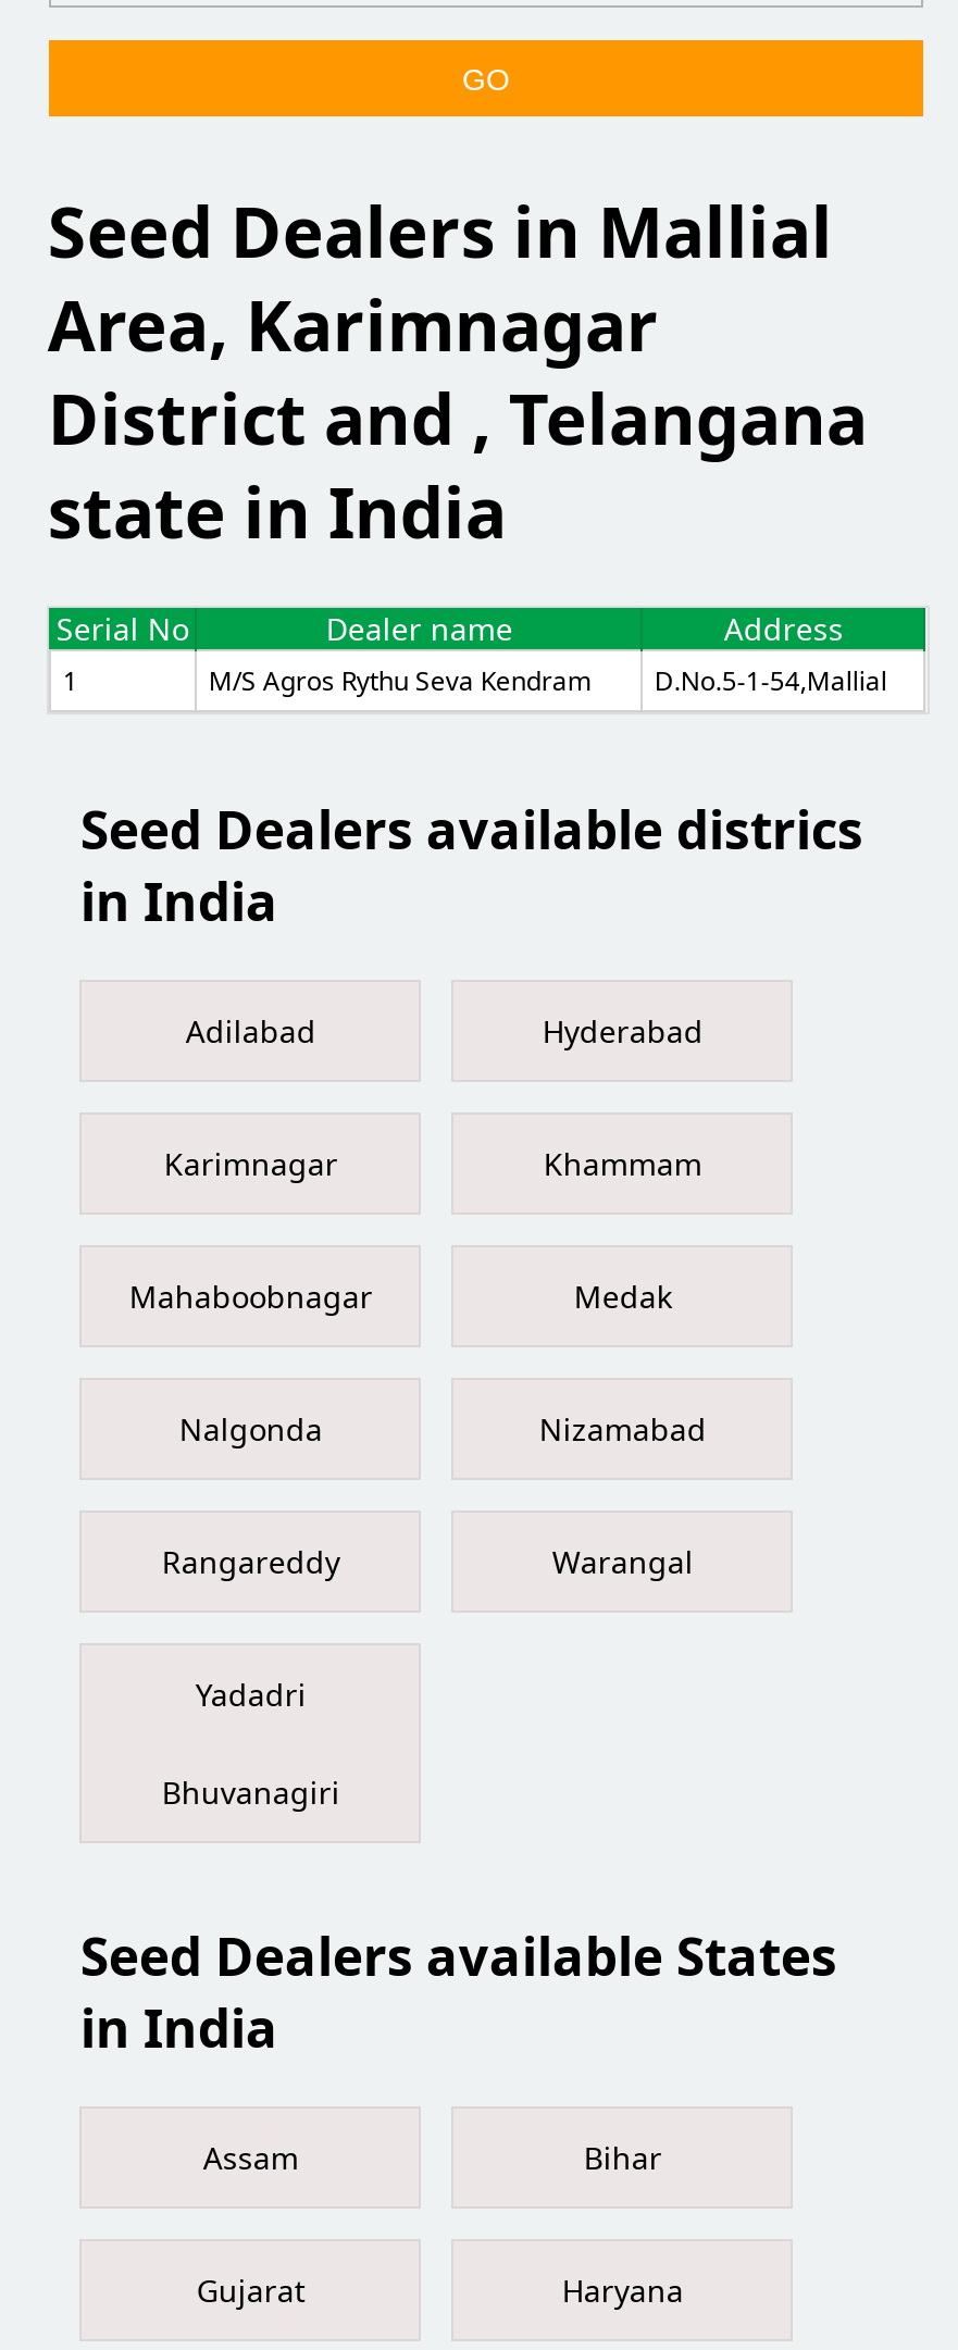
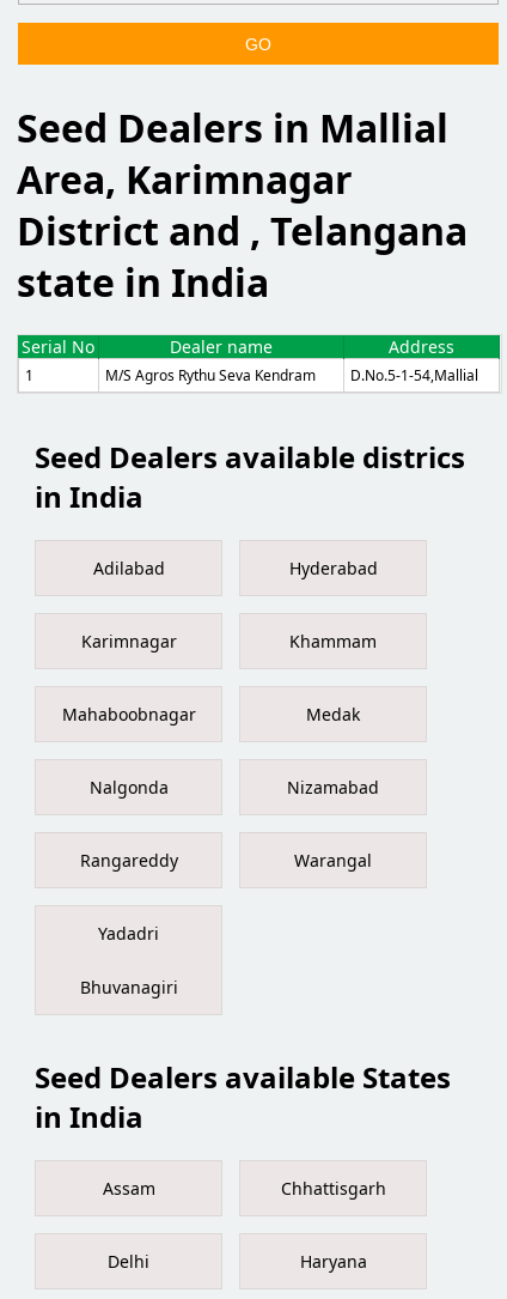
- Bihar
+ Chhattisgarh

- Gujarat
+ Delhi
